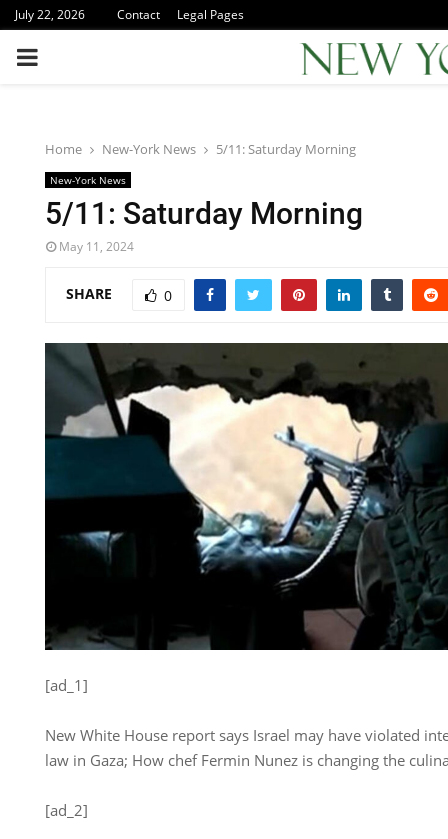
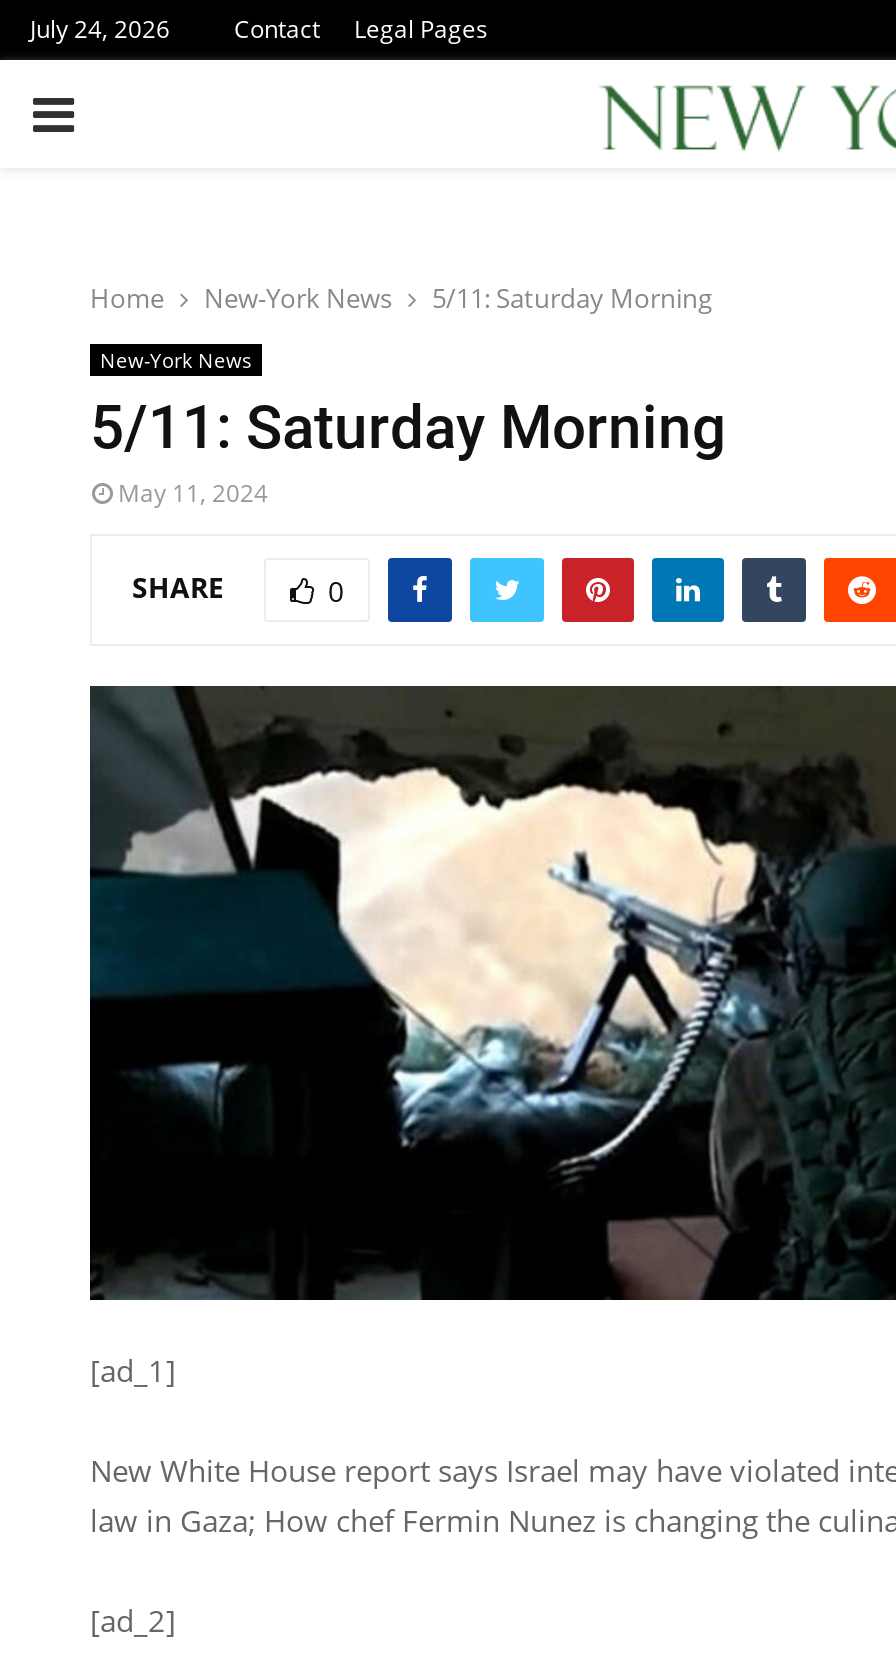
- July 22, 2026 Contact Legal Pages
+ July 24, 2026 Contact Legal Pages
